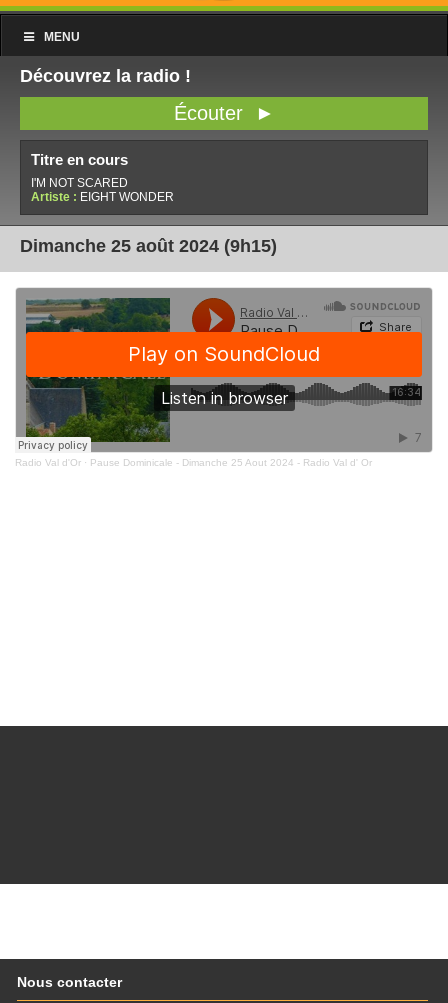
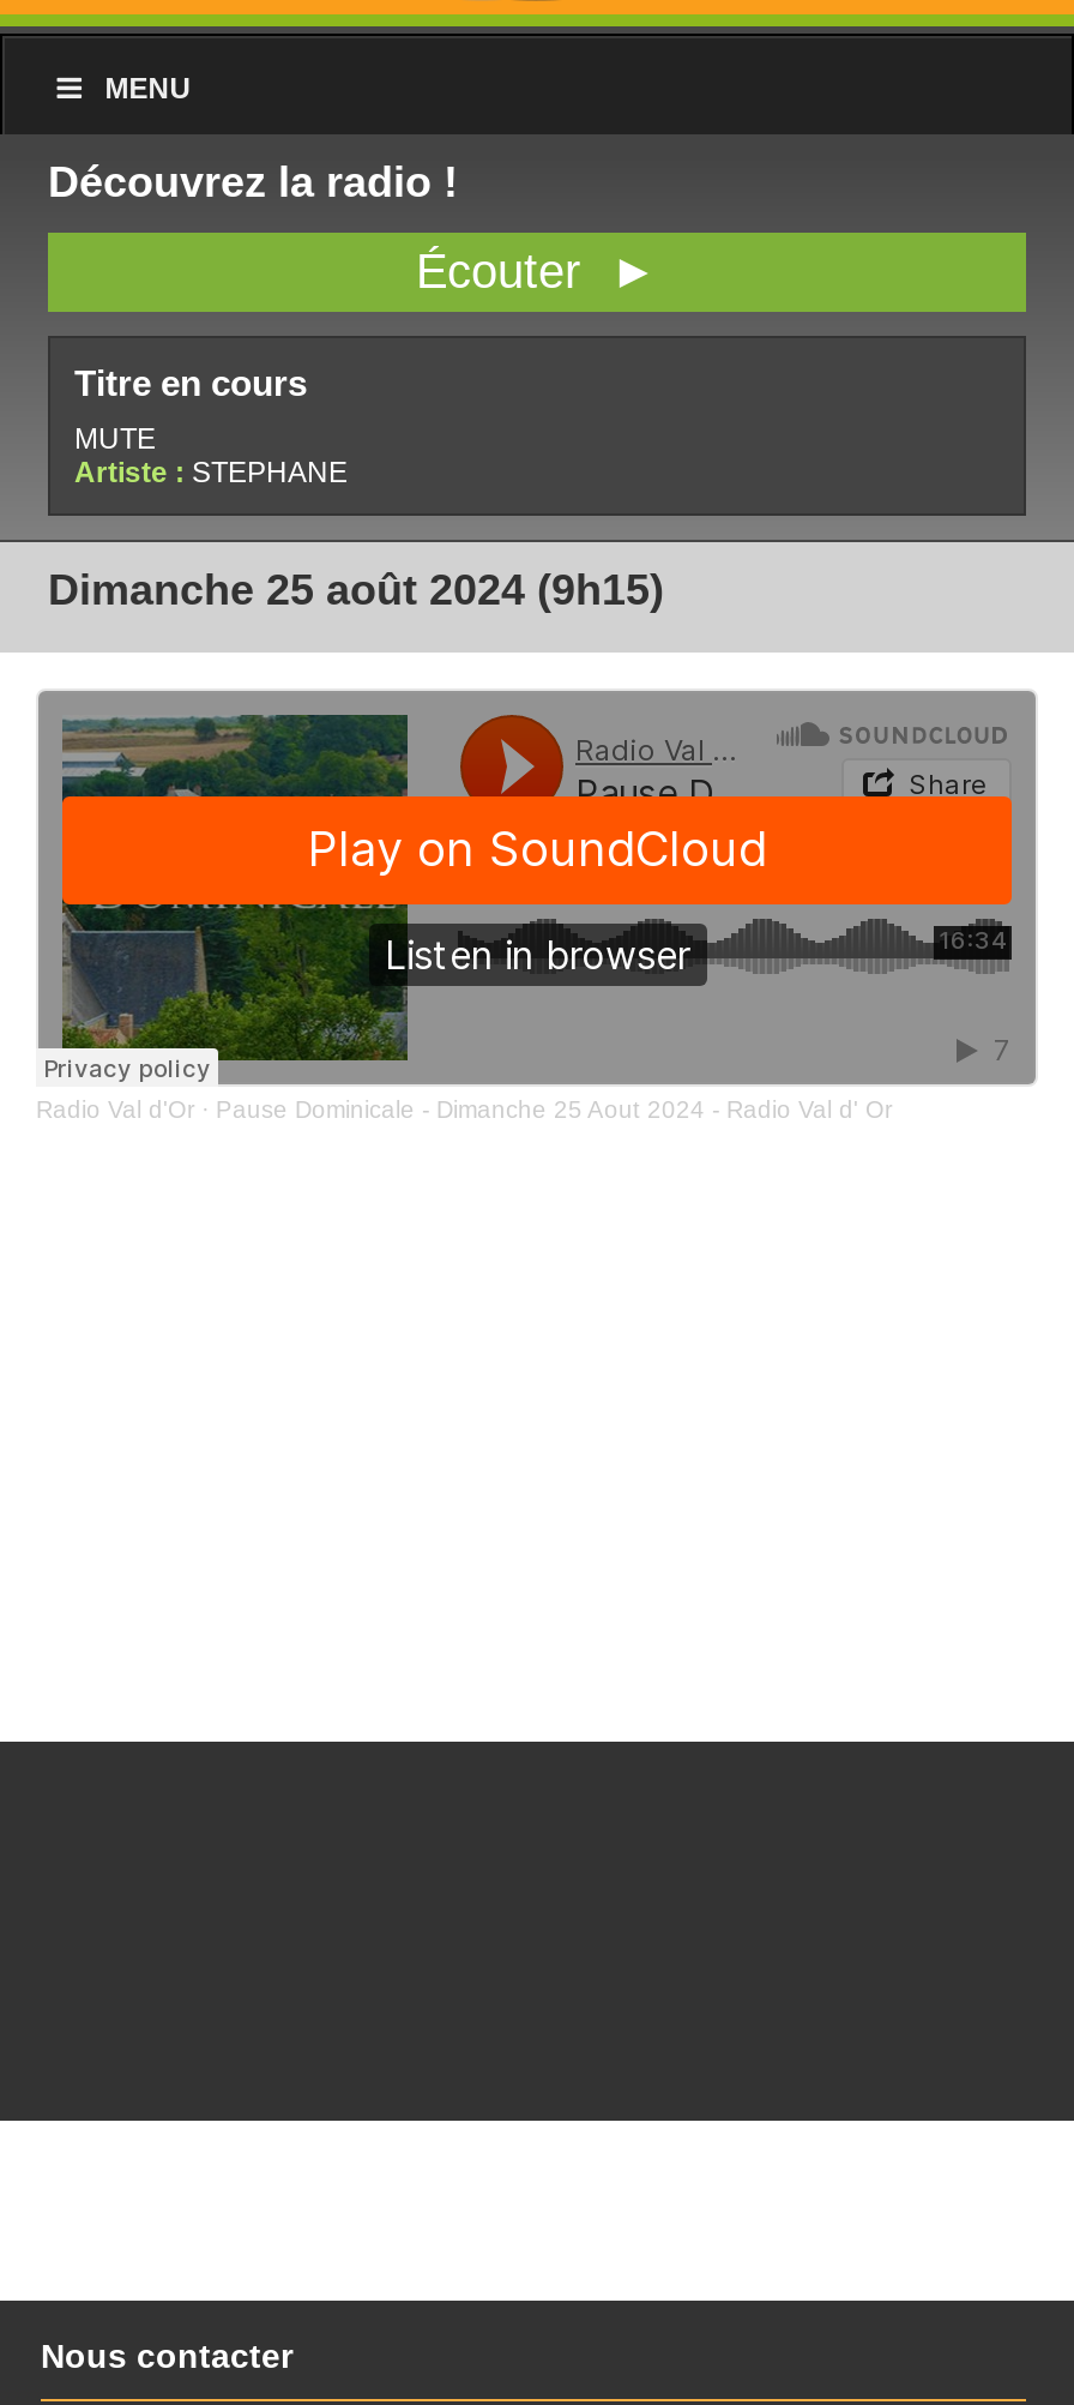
- I'M NOT SCARED
- Artiste : EIGHT WONDER
+ MUTE
+ Artiste : STEPHANE
